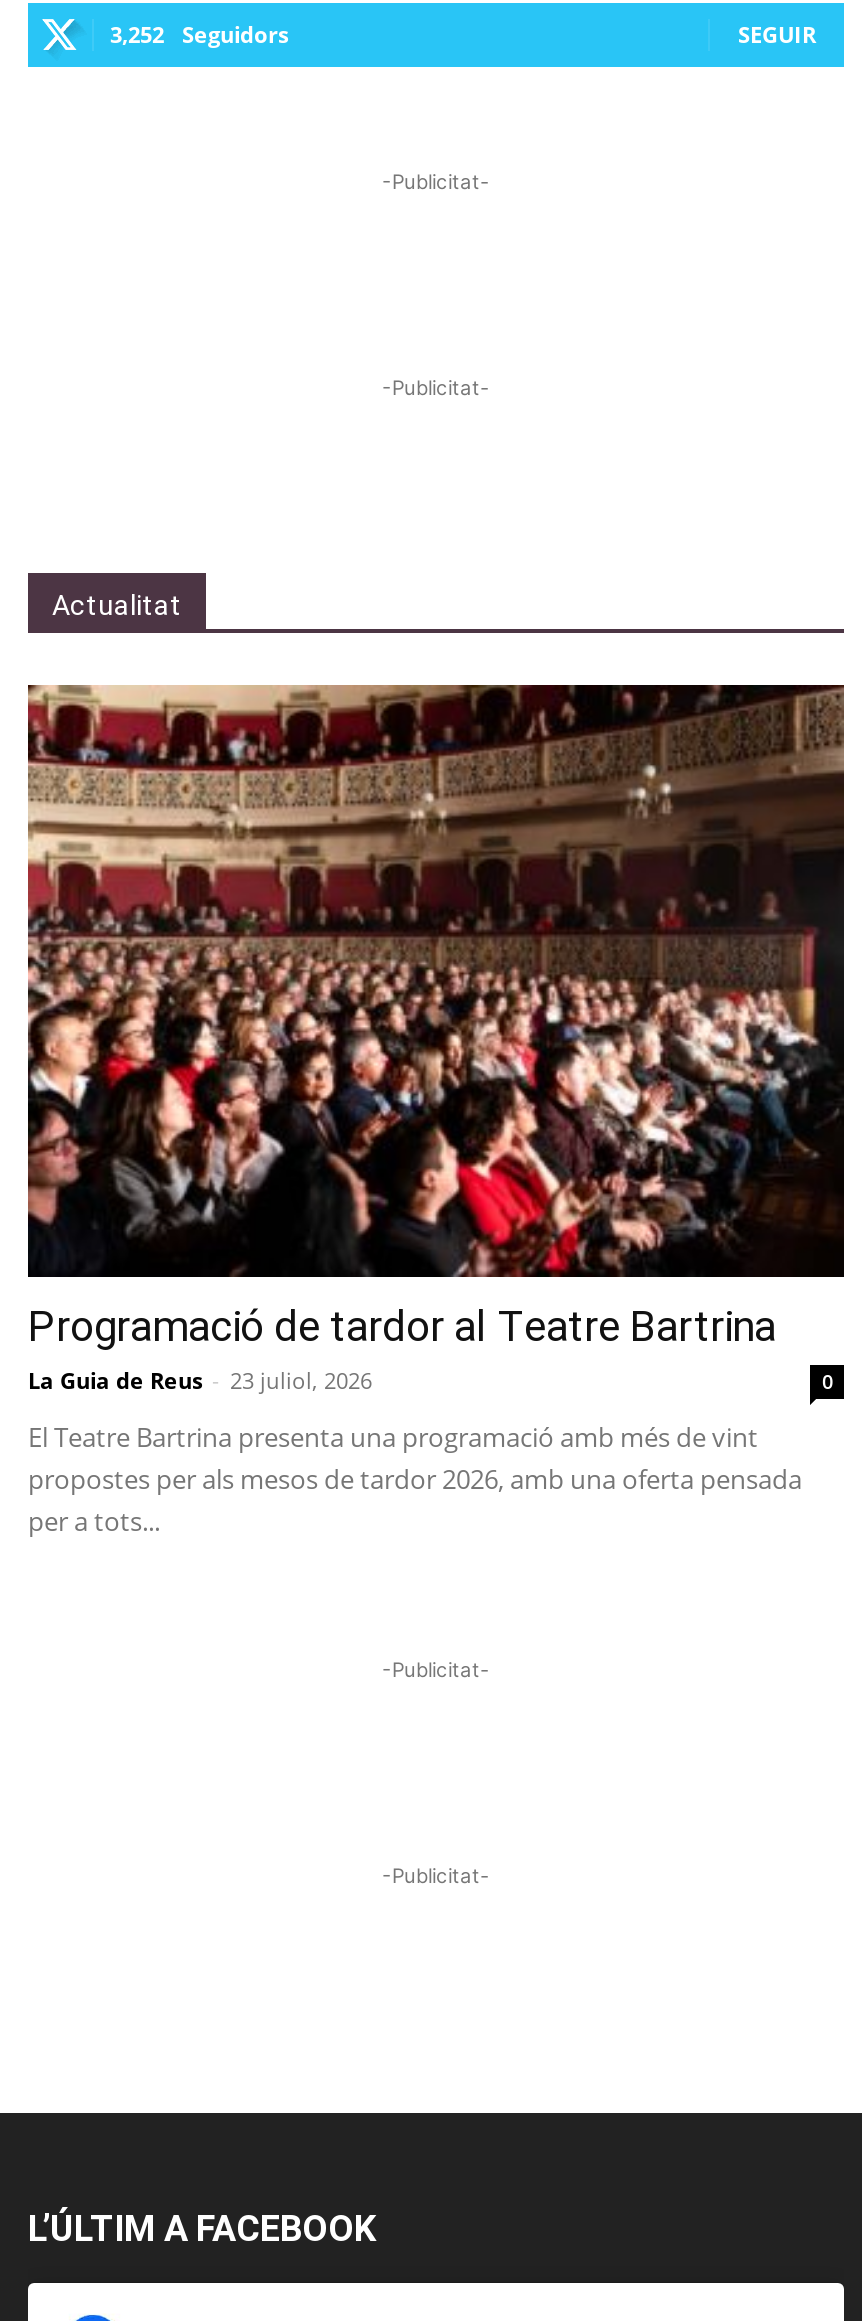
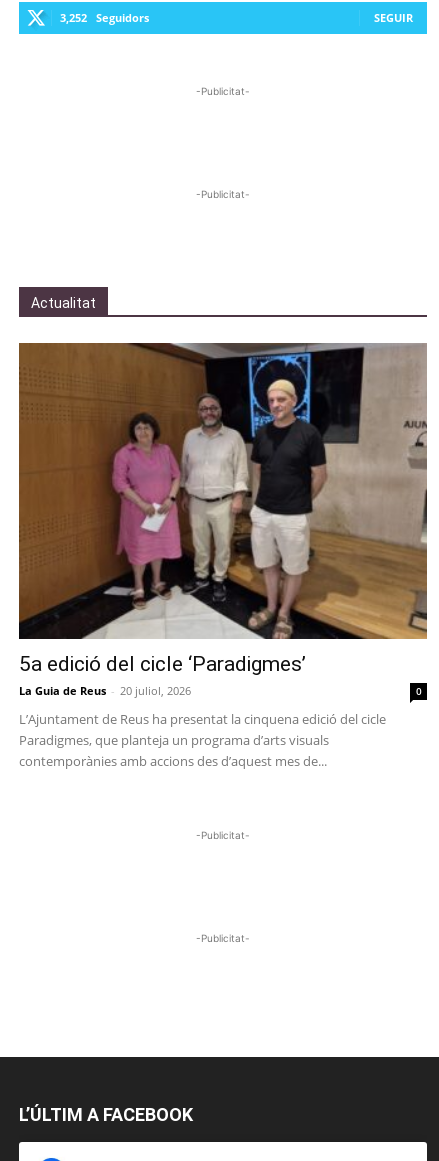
- [image]
- Programació de tardor al Teatre Bartrina
- La Guia de Reus - 23 juliol, 2026
+ [image]
+ 5a edició del cicle ‘Paradigmes’
+ La Guia de Reus - 20 juliol, 2026

- El Teatre Bartrina presenta una programació amb més de vint
- propostes per als mesos de tardor 2026, amb una oferta pensada
- per a tots...
+ L’Ajuntament de Reus ha presentat la cinquena edició del cicle
+ Paradigmes, que planteja un programa d’arts visuals
+ contemporànies amb accions des d’aquest mes de...
